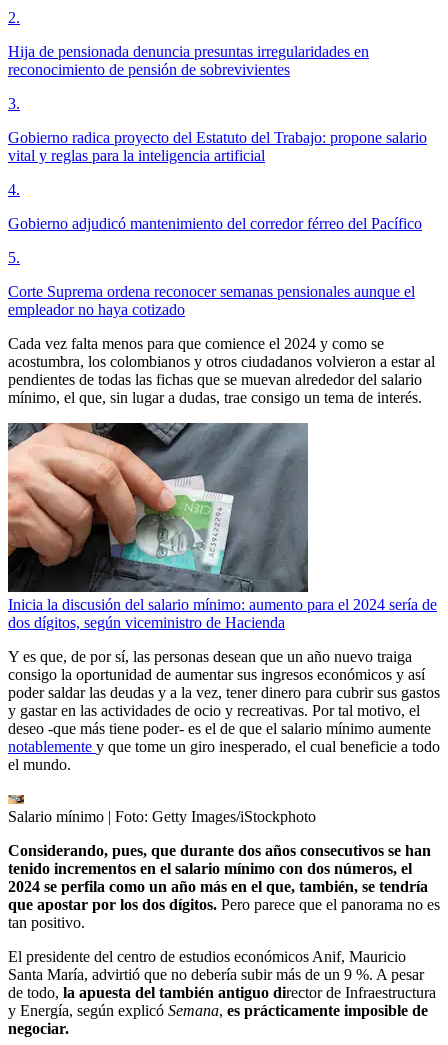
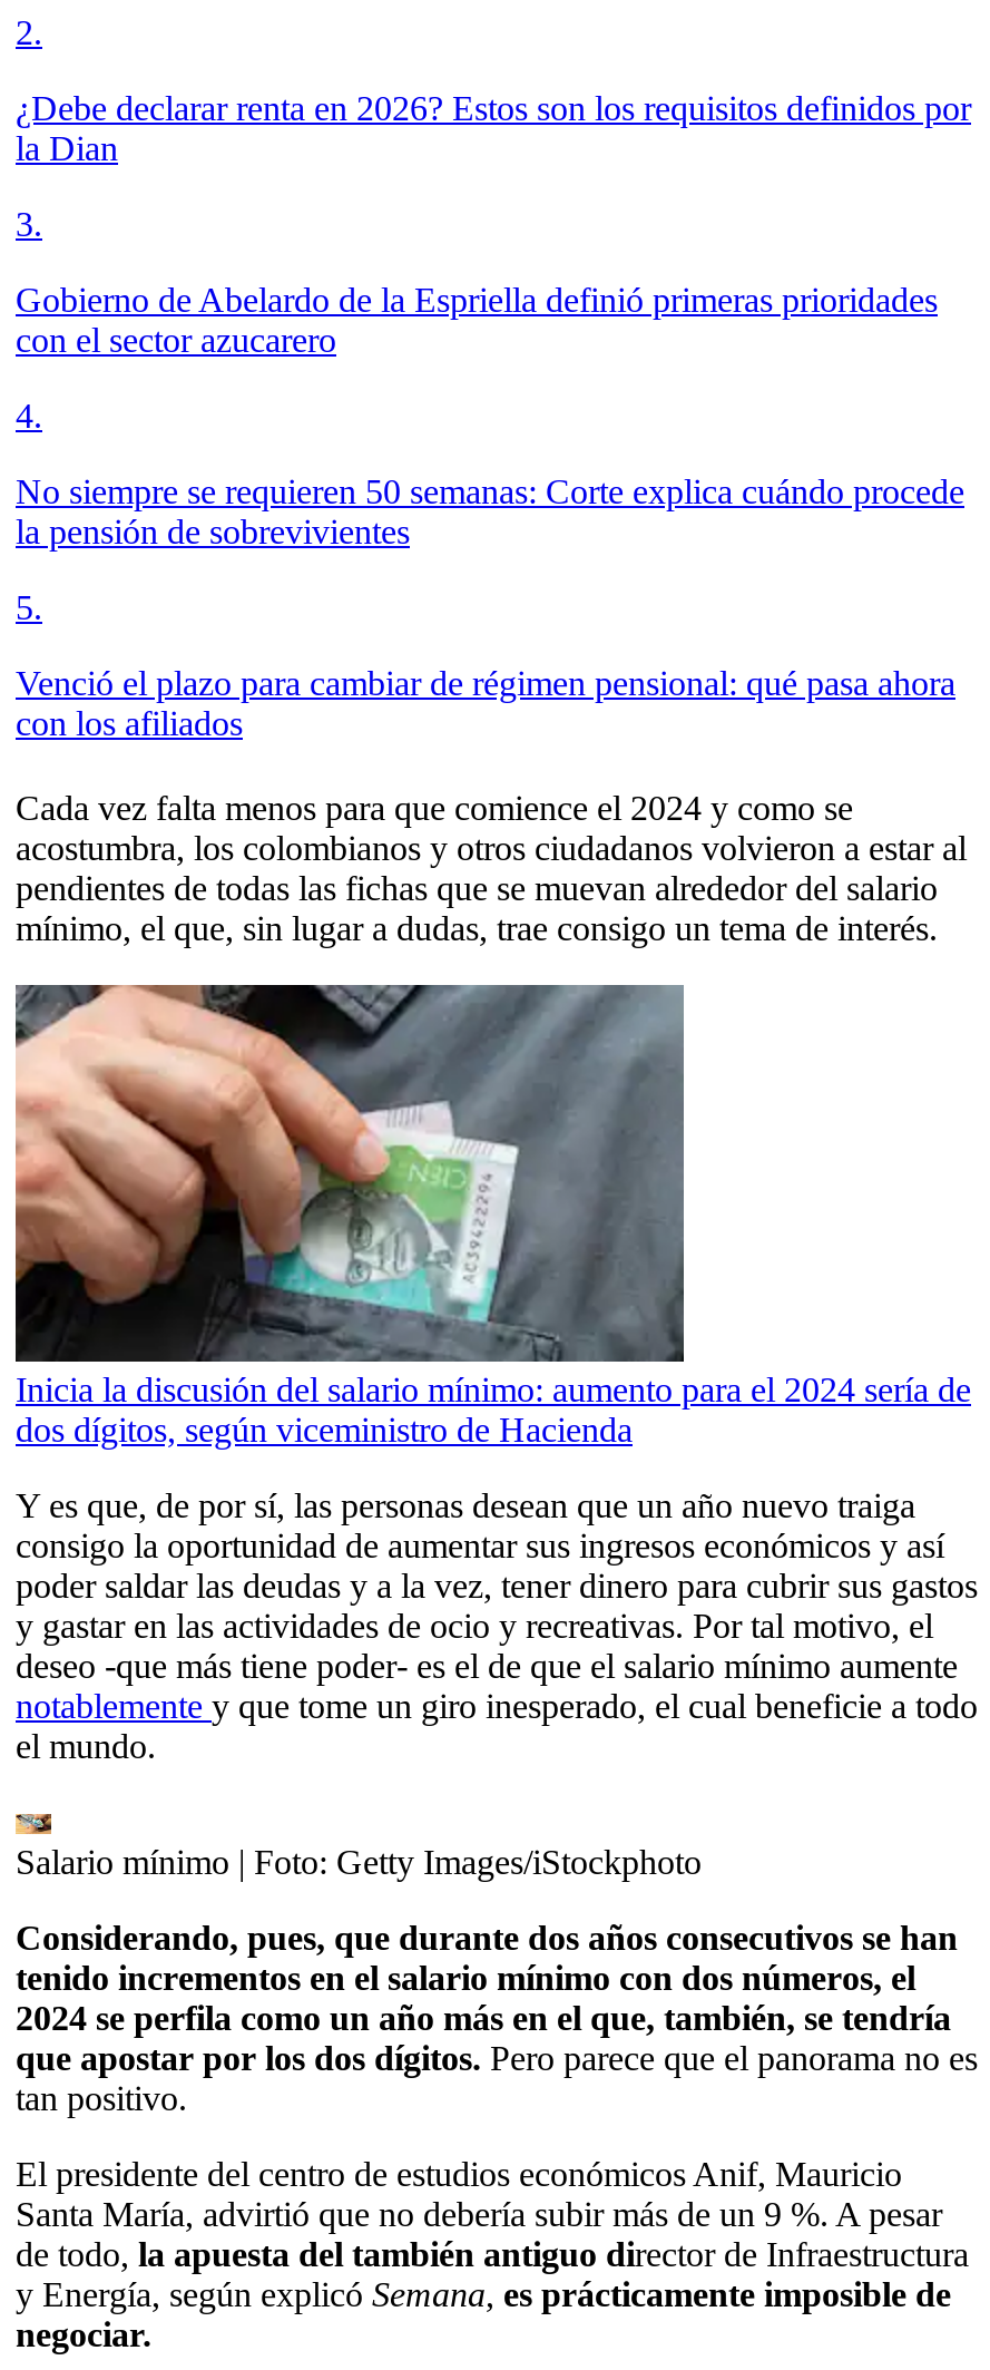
- Hija de pensionada denuncia presuntas irregularidades en
- reconocimiento de pensión de sobrevivientes
+ ¿Debe declarar renta en 2026? Estos son los requisitos definidos por
+ la Dian

- Gobierno radica proyecto del Estatuto del Trabajo: propone salario
- vital y reglas para la inteligencia artificial
+ Gobierno de Abelardo de la Espriella definió primeras prioridades
+ con el sector azucarero

- Gobierno adjudicó mantenimiento del corredor férreo del Pacífico
+ No siempre se requieren 50 semanas: Corte explica cuándo procede
+ la pensión de sobrevivientes

- Corte Suprema ordena reconocer semanas pensionales aunque el
- empleador no haya cotizado
+ Venció el plazo para cambiar de régimen pensional: qué pasa ahora
+ con los afiliados
